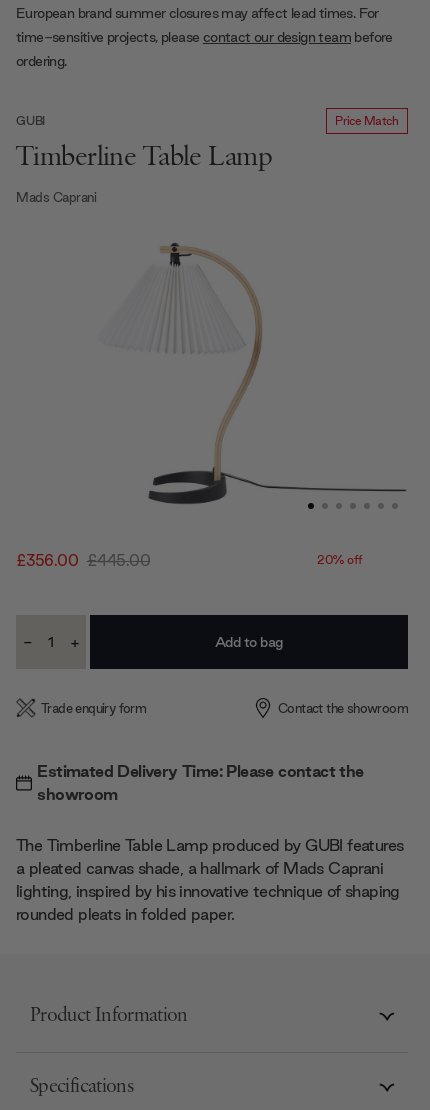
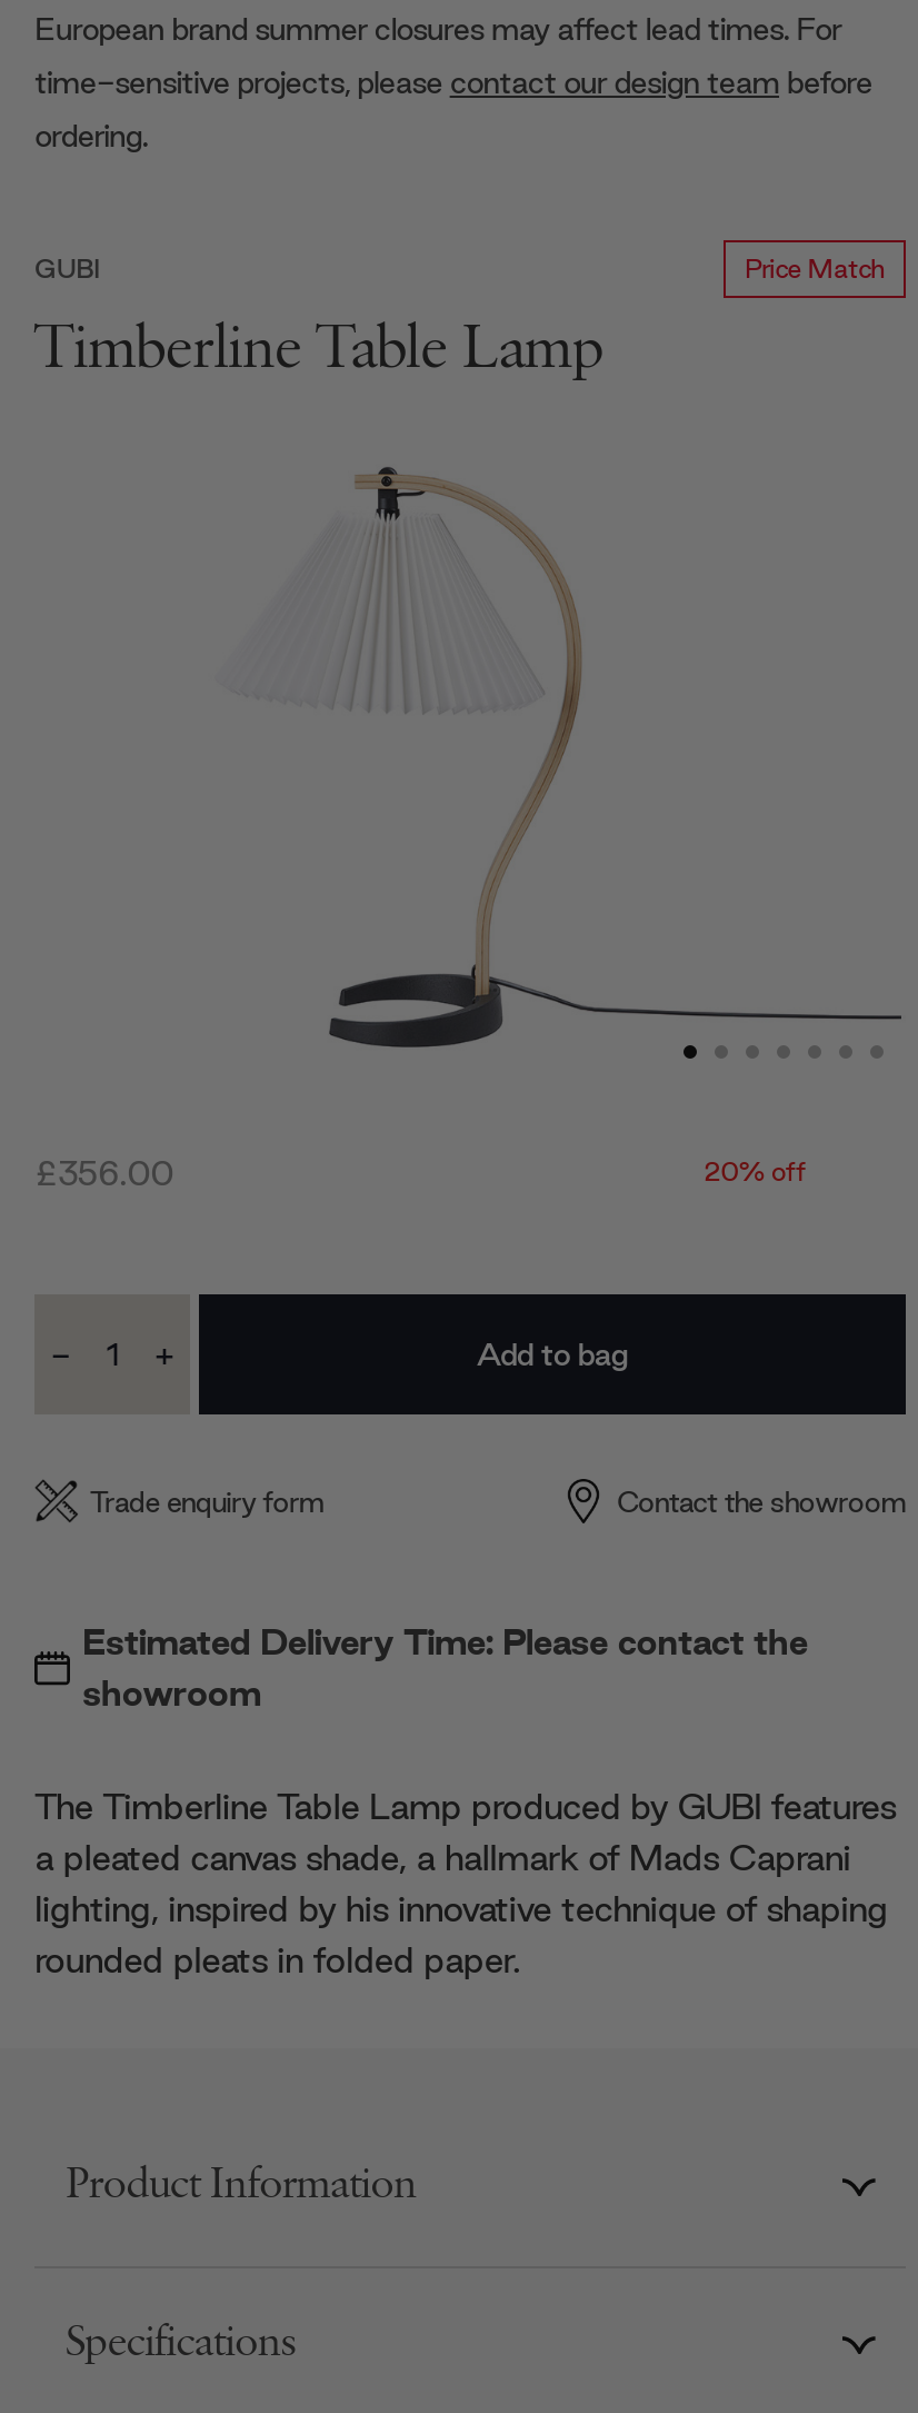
- Mads Caprani

- £356.00 £445.00
+ £356.00
